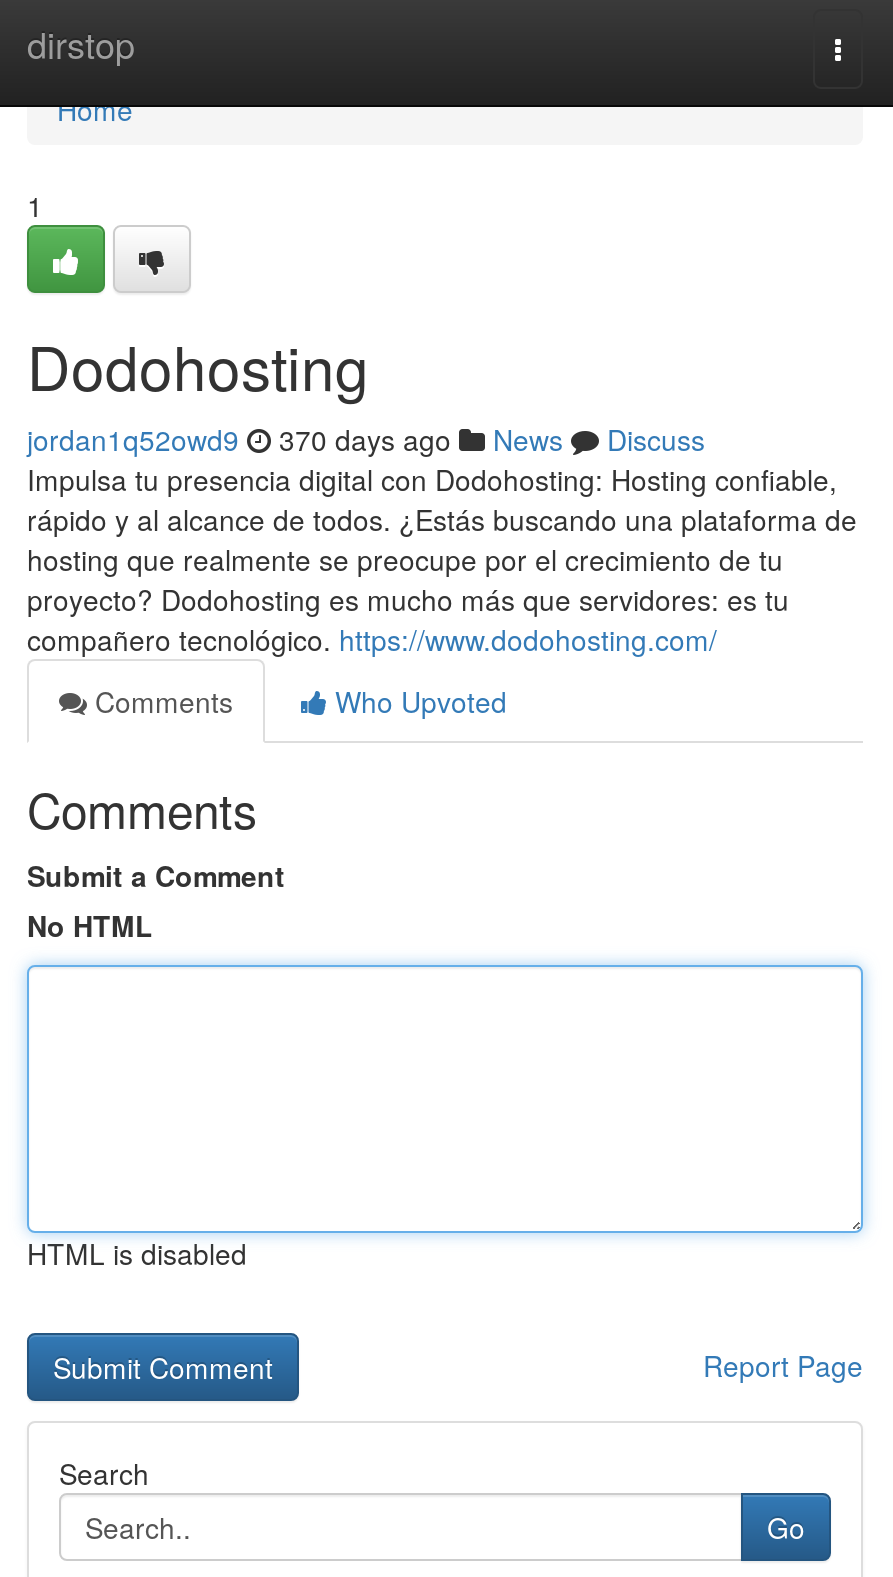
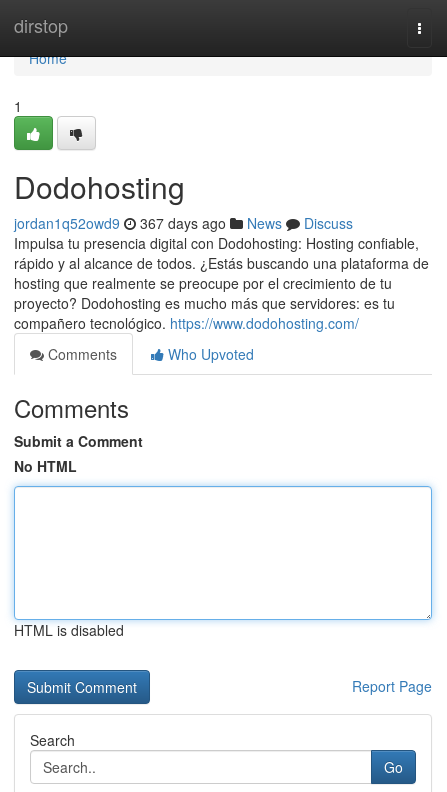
- jordan1q52owd9 370 days ago News Discuss
+ jordan1q52owd9 367 days ago News Discuss
